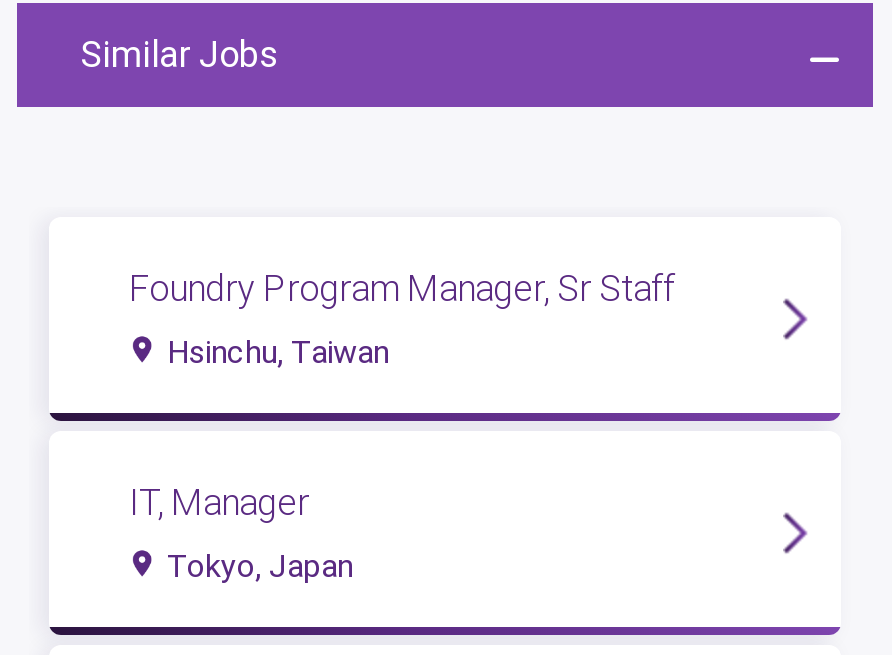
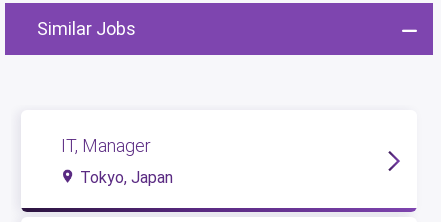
- Foundry Program Manager, Sr Staff
- Hsinchu, Taiwan
